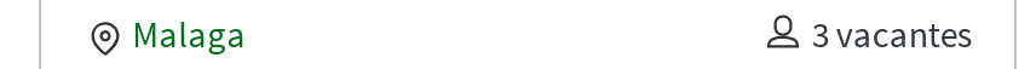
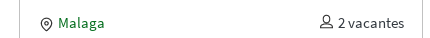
- 3 vacantes
+ 2 vacantes
